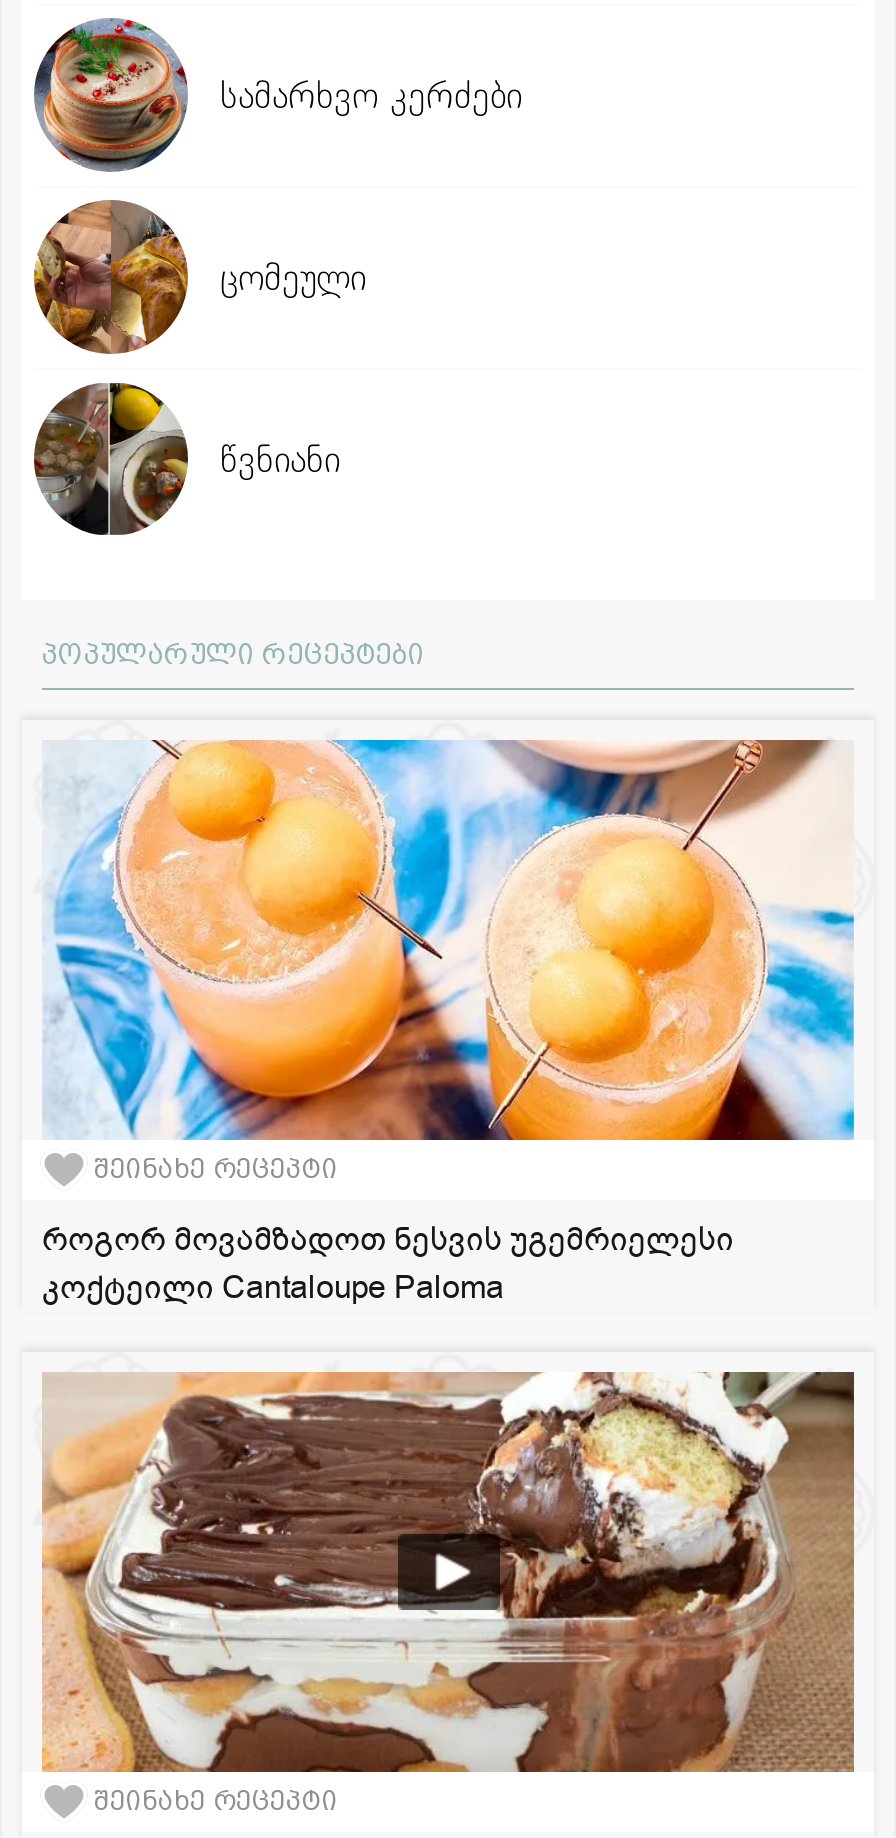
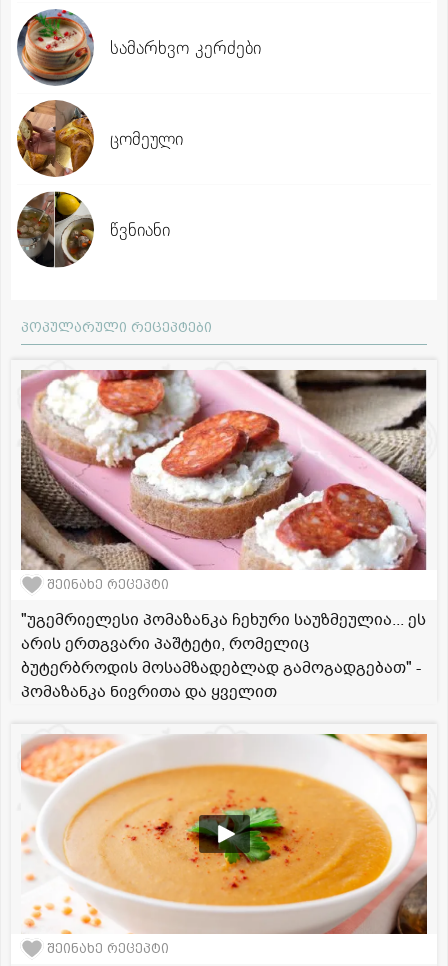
- [image]
- როგორ მოვამზადოთ ნესვის უგემრიელესი
- კოქტეილი Cantaloupe Paloma
+ [image]
+ "უგემრიელესი პომაზანკა ჩეხური საუზმეულია... ეს
+ არის ერთგვარი პაშტეტი, რომელიც
+ ბუტერბროდის მოსამზადებლად გამოგადგებათ" -
+ პომაზანკა ნივრითა და ყველით

- [image]
+ [image]
